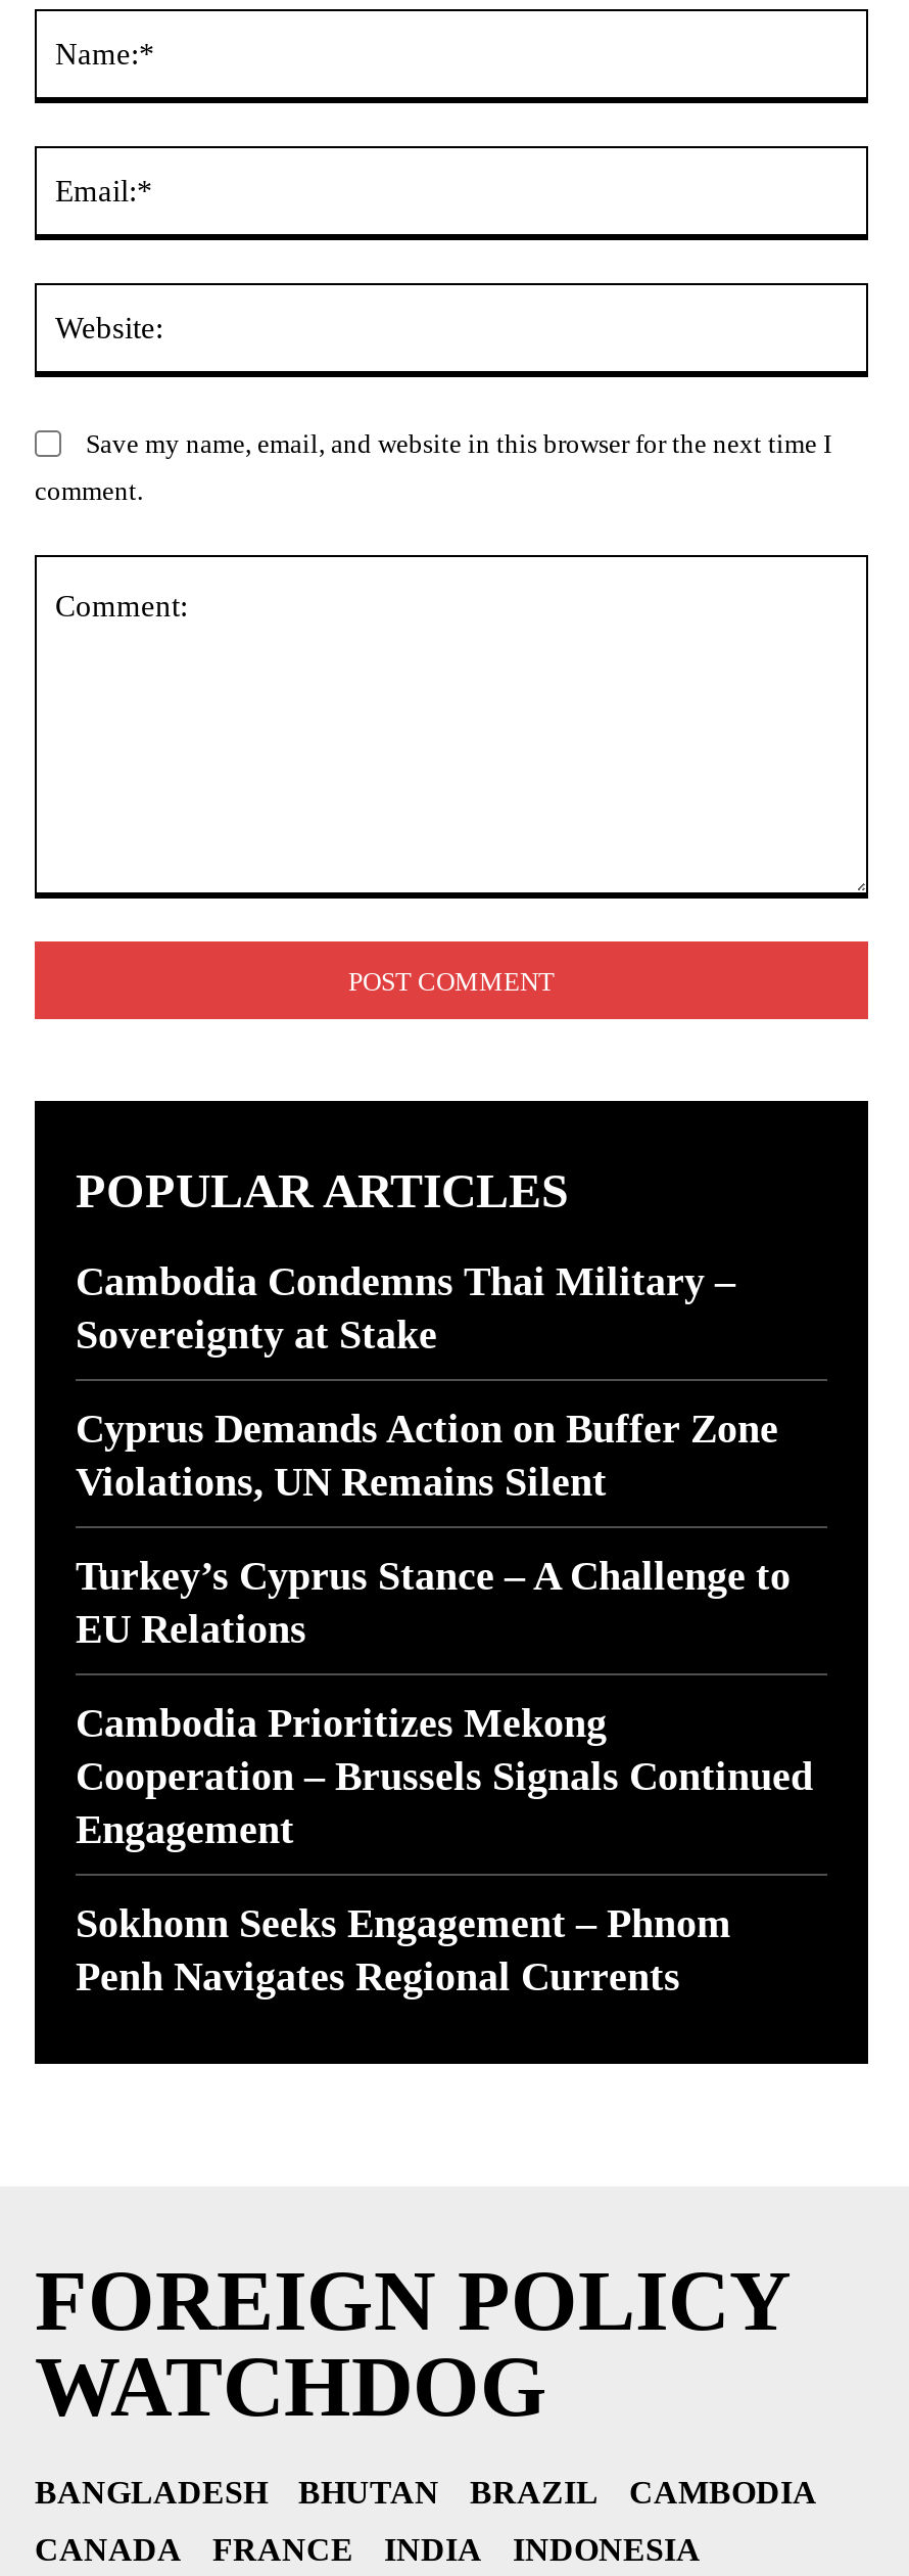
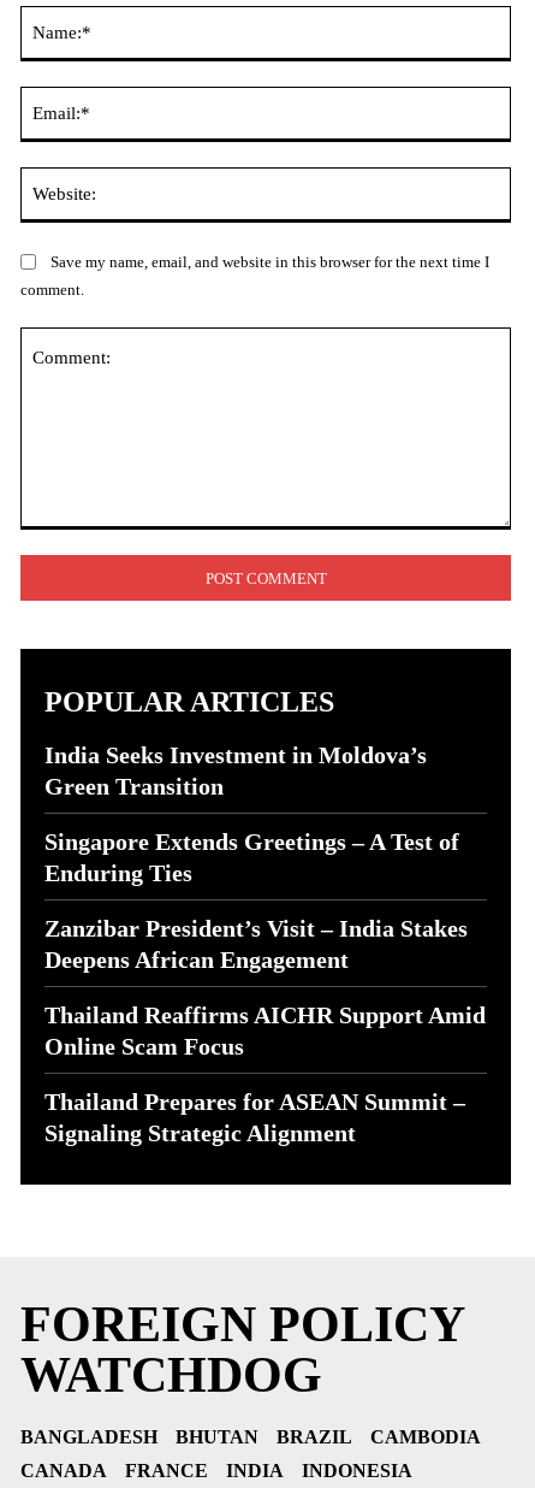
- Cambodia Condemns Thai Military –
- Sovereignty at Stake
+ India Seeks Investment in Moldova’s
+ Green Transition

- Cyprus Demands Action on Buffer Zone
- Violations, UN Remains Silent
+ Singapore Extends Greetings – A Test of
+ Enduring Ties

- Turkey’s Cyprus Stance – A Challenge to
- EU Relations
+ Zanzibar President’s Visit – India Stakes
+ Deepens African Engagement

- Cambodia Prioritizes Mekong
- Cooperation – Brussels Signals Continued
- Engagement
+ Thailand Reaffirms AICHR Support Amid
+ Online Scam Focus

- Sokhonn Seeks Engagement – Phnom
- Penh Navigates Regional Currents
+ Thailand Prepares for ASEAN Summit –
+ Signaling Strategic Alignment
